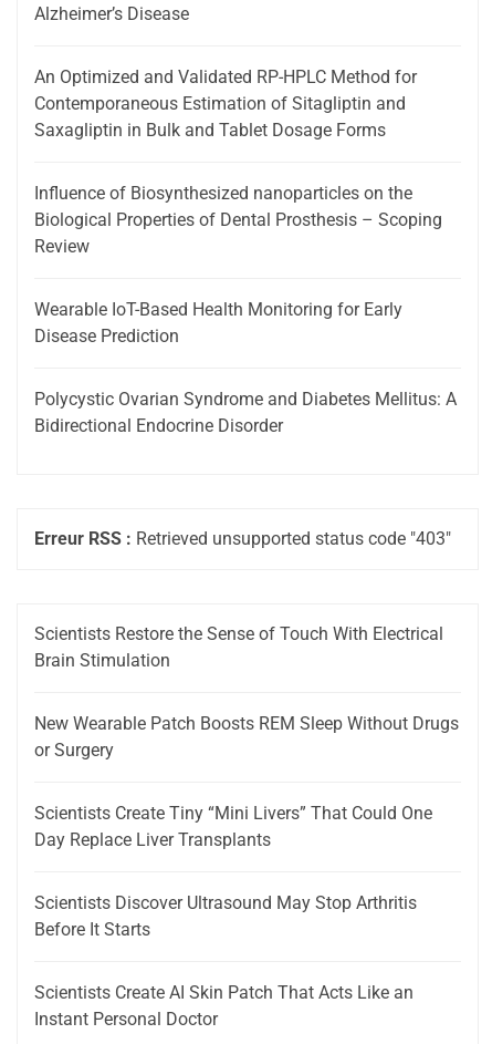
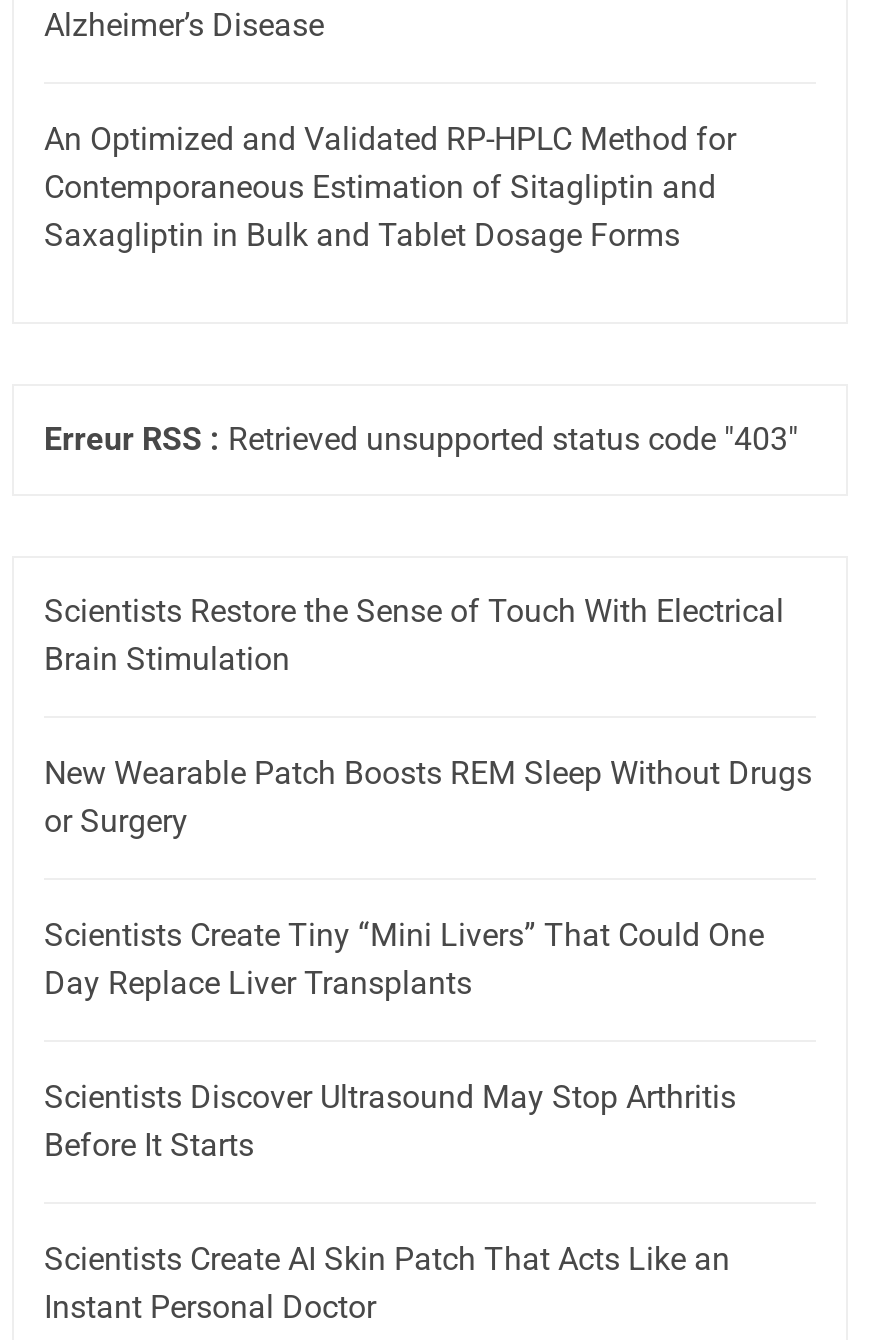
- Influence of Biosynthesized nanoparticles on the
- Biological Properties of Dental Prosthesis – Scoping
- Review
- Wearable IoT-Based Health Monitoring for Early
- Disease Prediction
- Polycystic Ovarian Syndrome and Diabetes Mellitus: A
- Bidirectional Endocrine Disorder
